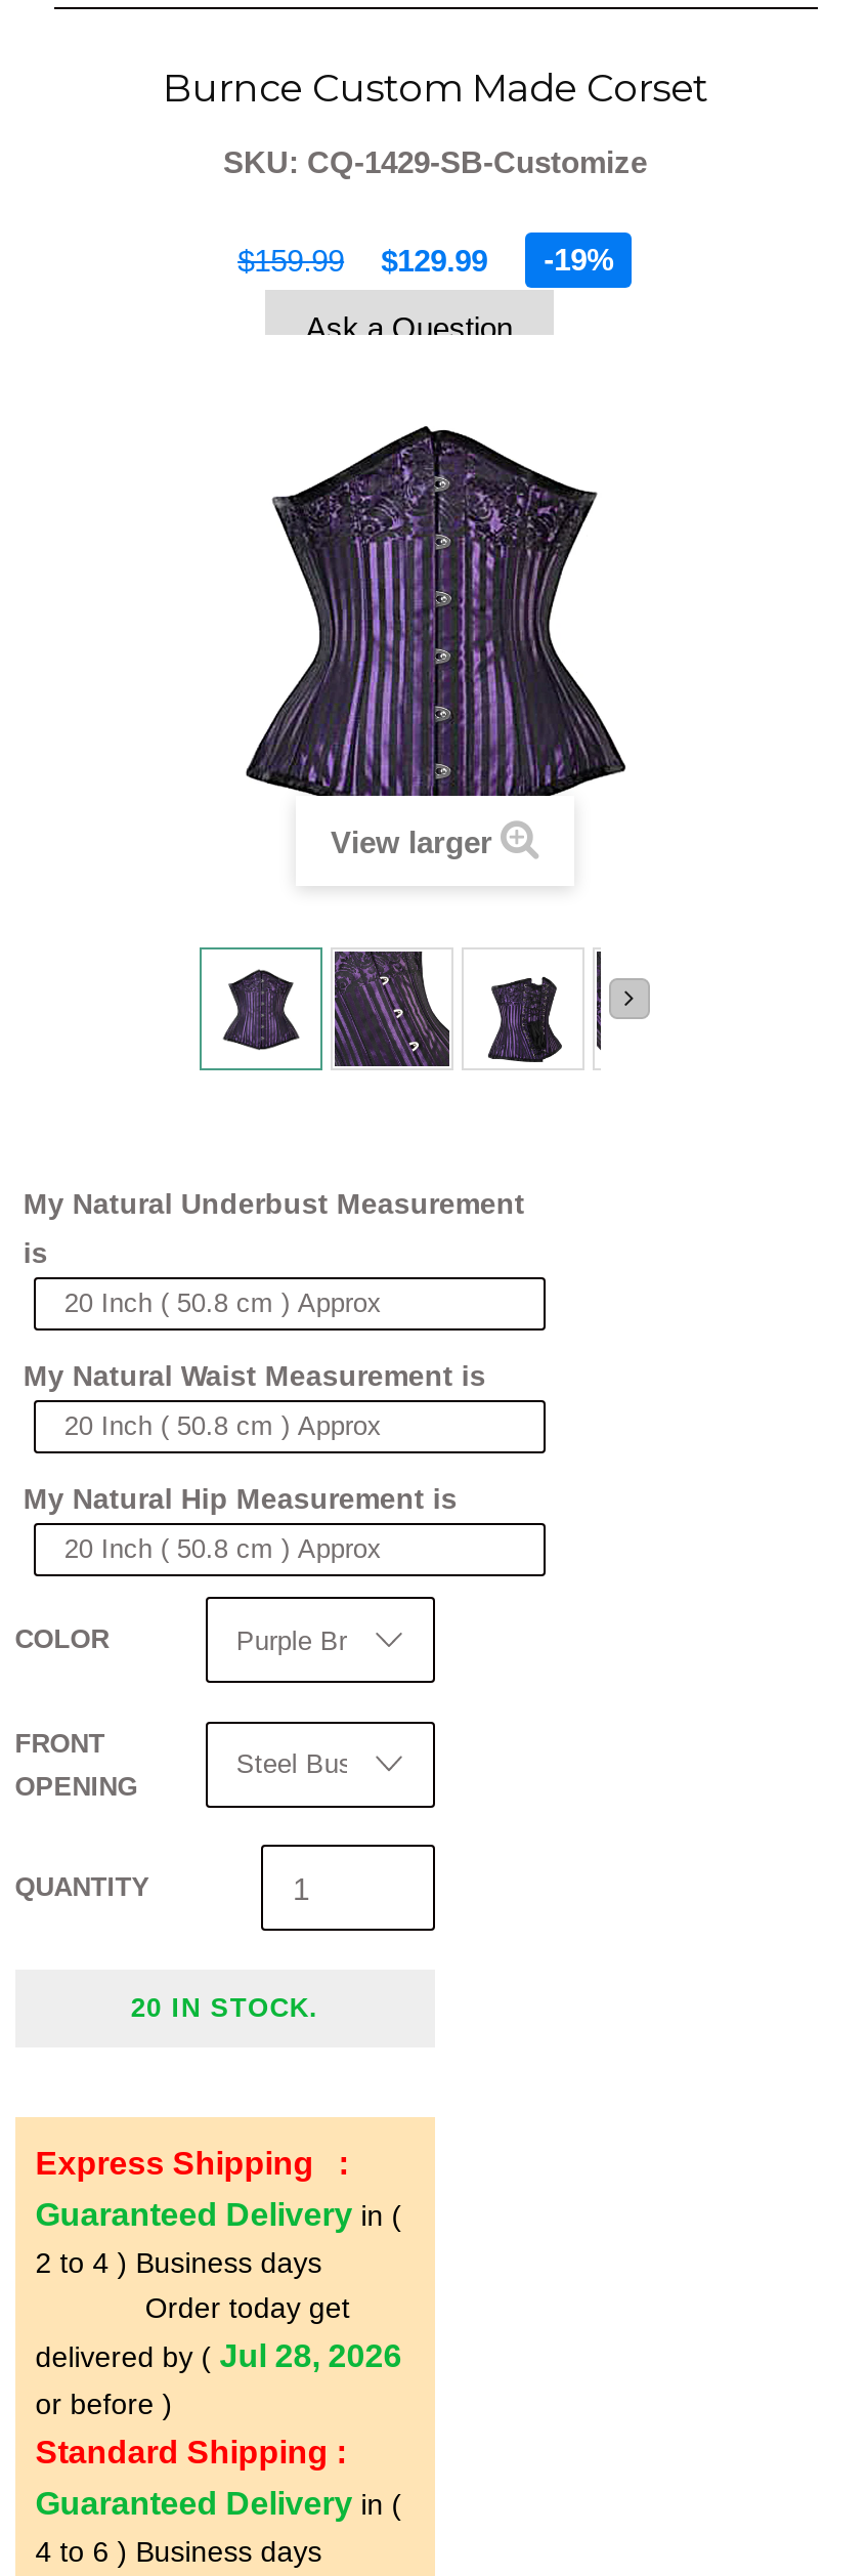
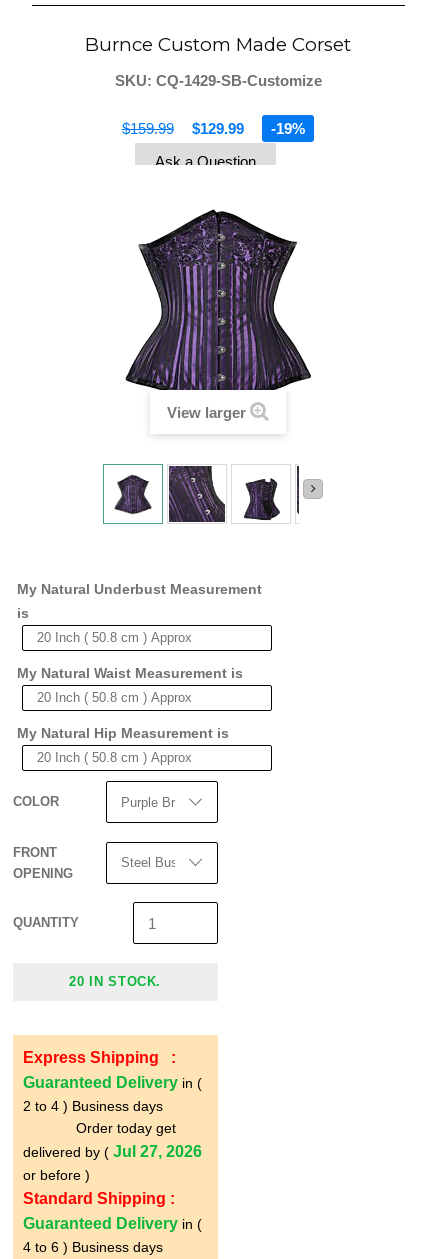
- delivered by (Jul 28, 2026
+ delivered by (Jul 27, 2026
